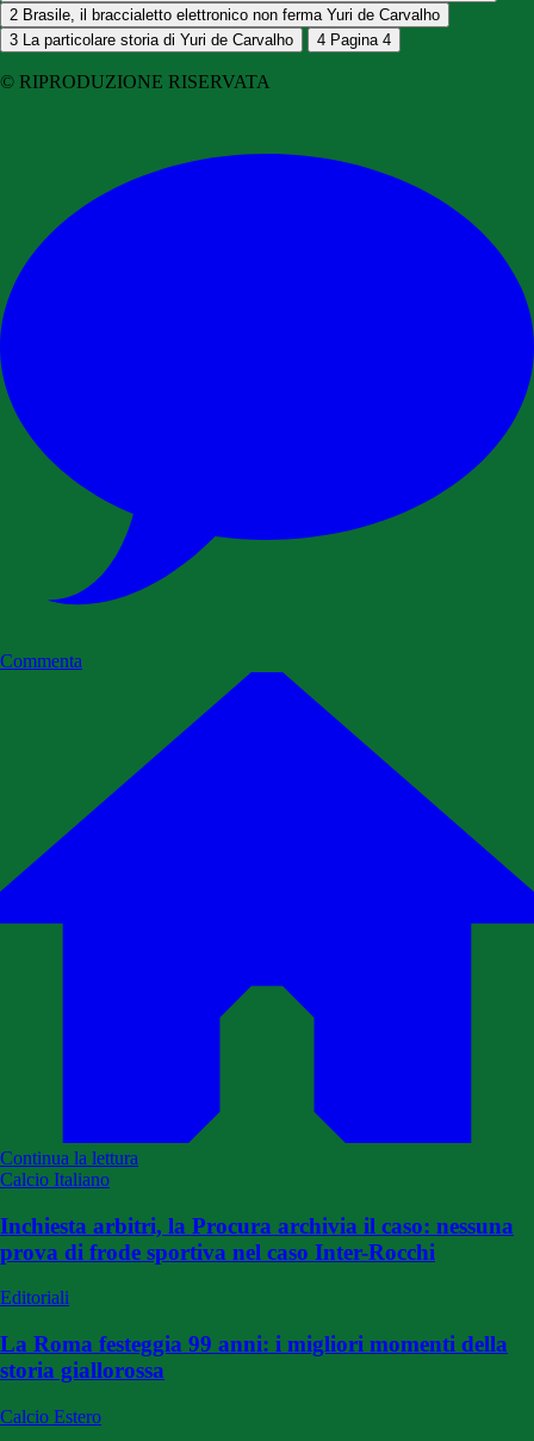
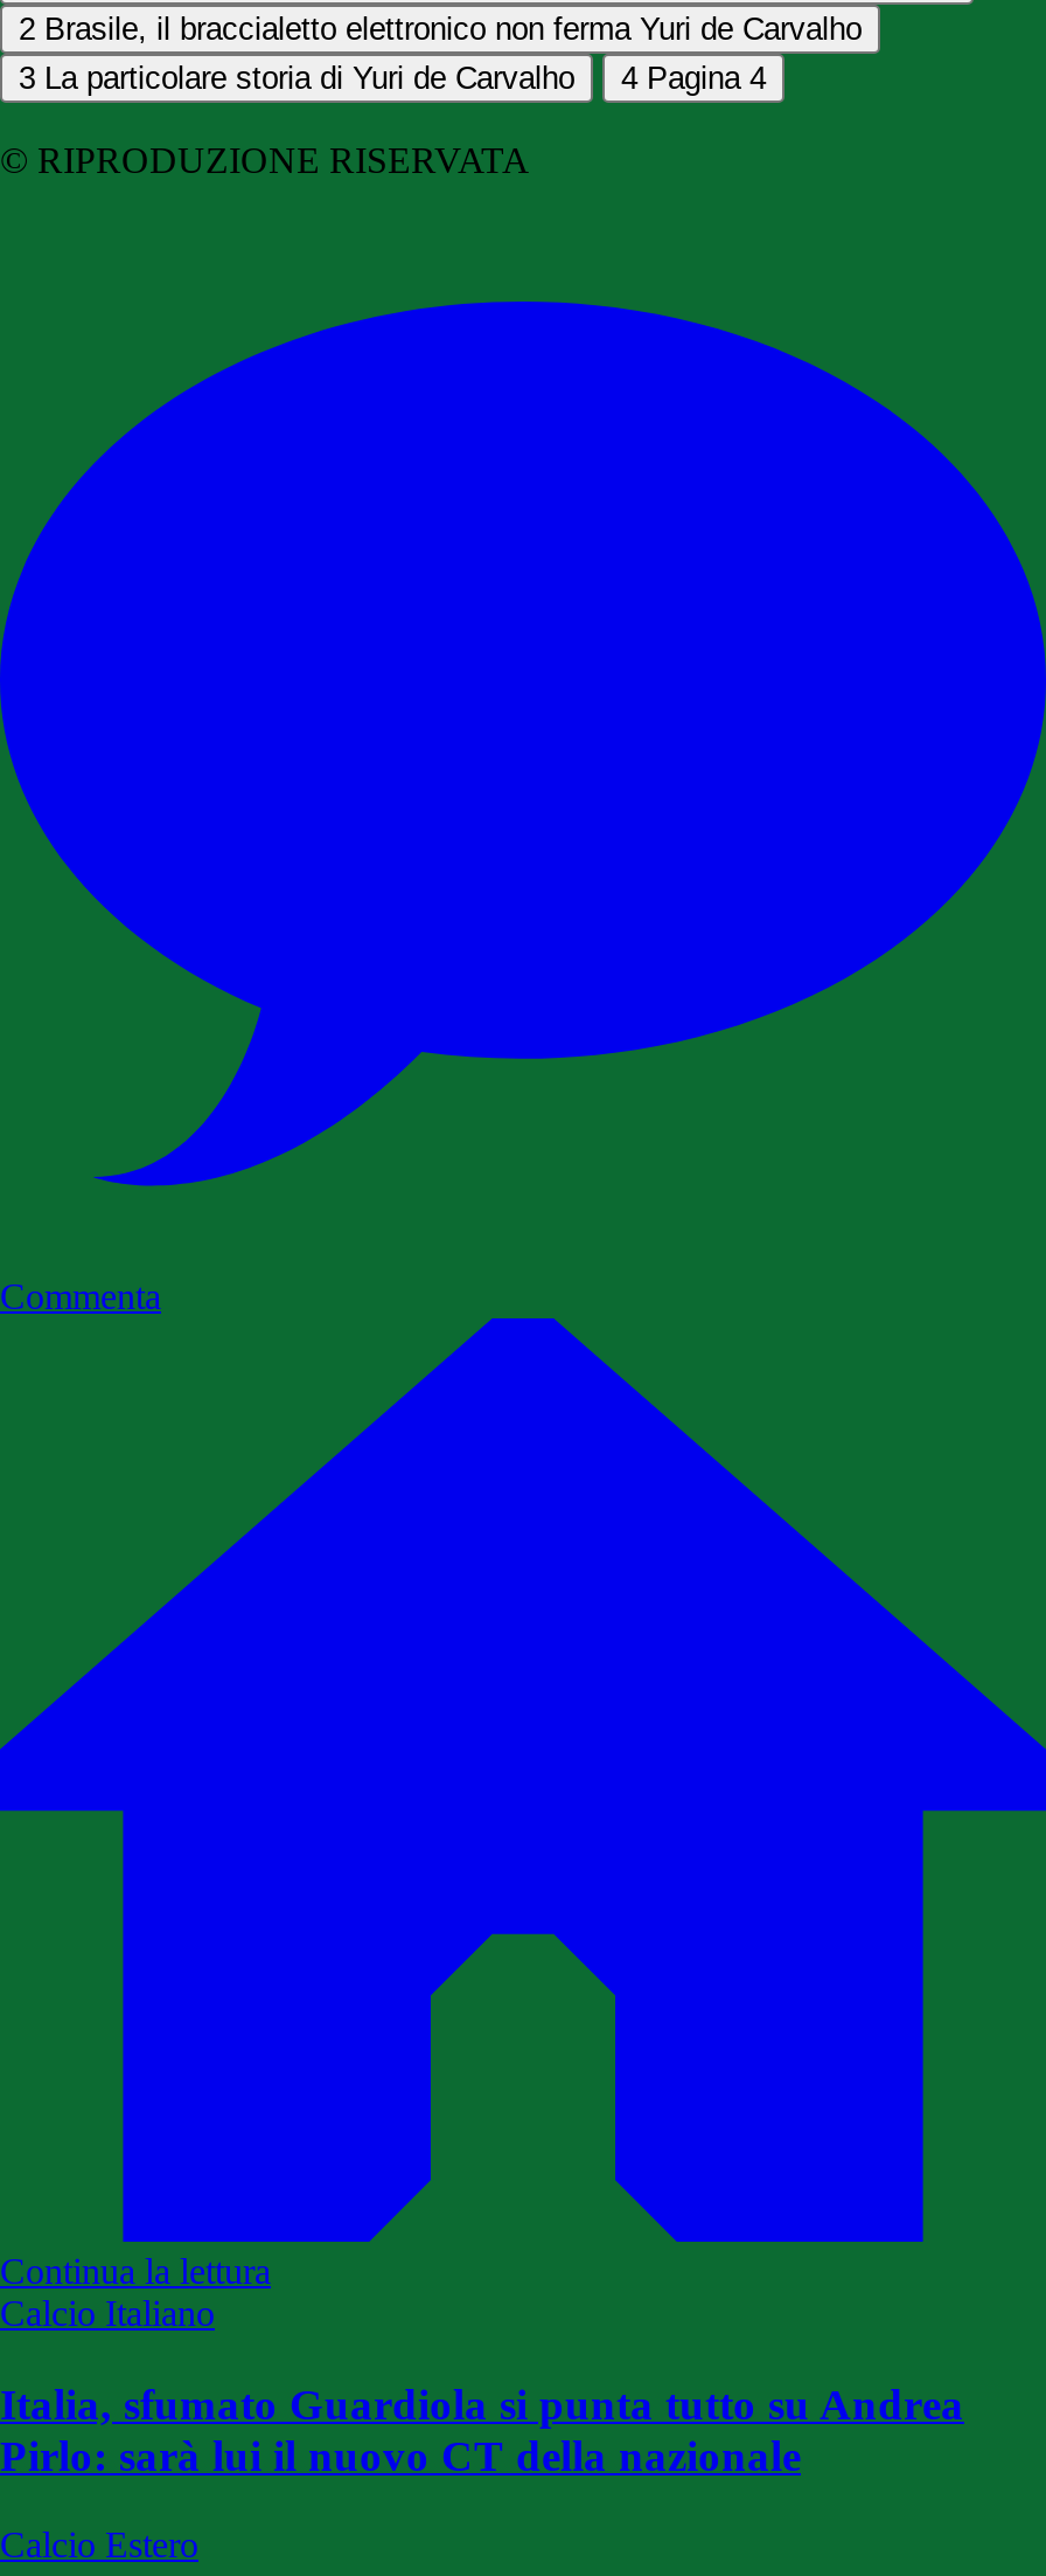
- Inchiesta arbitri, la Procura archivia il caso: nessuna
- prova di frode sportiva nel caso Inter-Rocchi
- Editoriali
- La Roma festeggia 99 anni: i migliori momenti della
- storia giallorossa
+ Italia, sfumato Guardiola si punta tutto su Andrea
+ Pirlo: sarà lui il nuovo CT della nazionale
